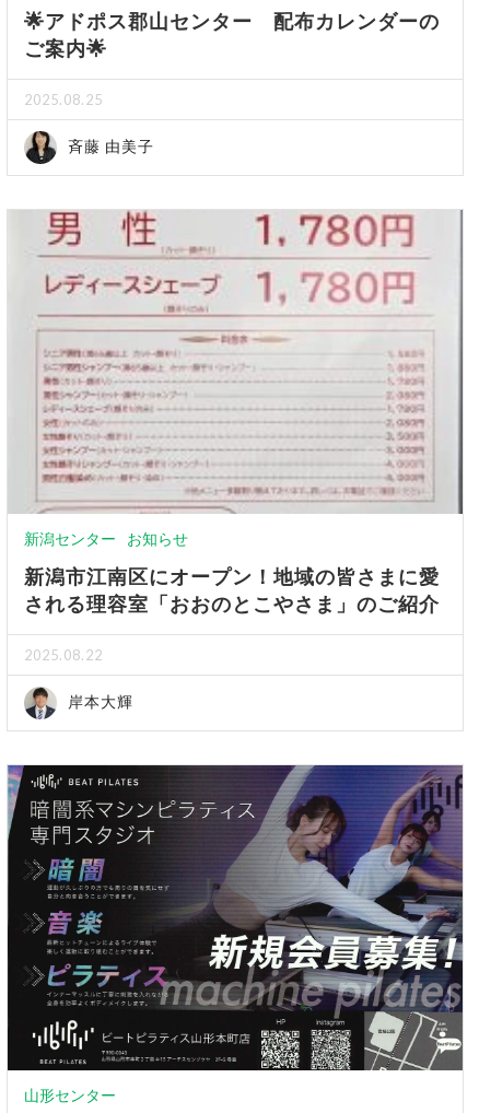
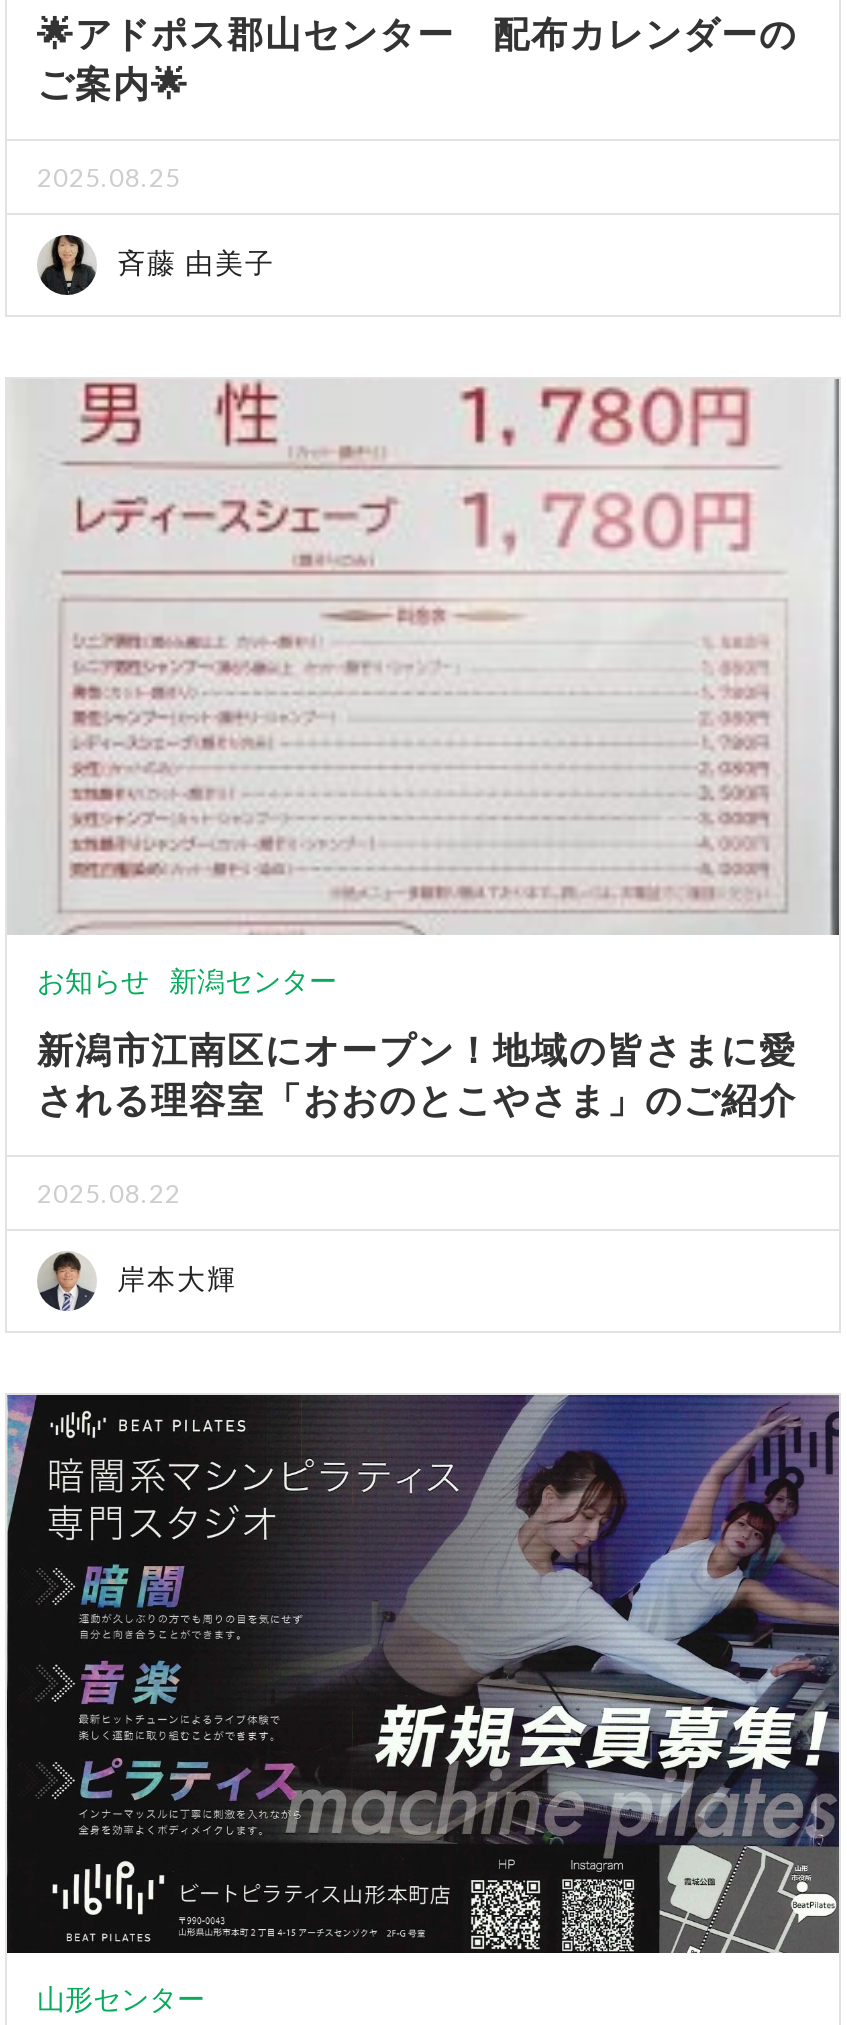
- 新潟センター お知らせ
+ お知らせ 新潟センター
